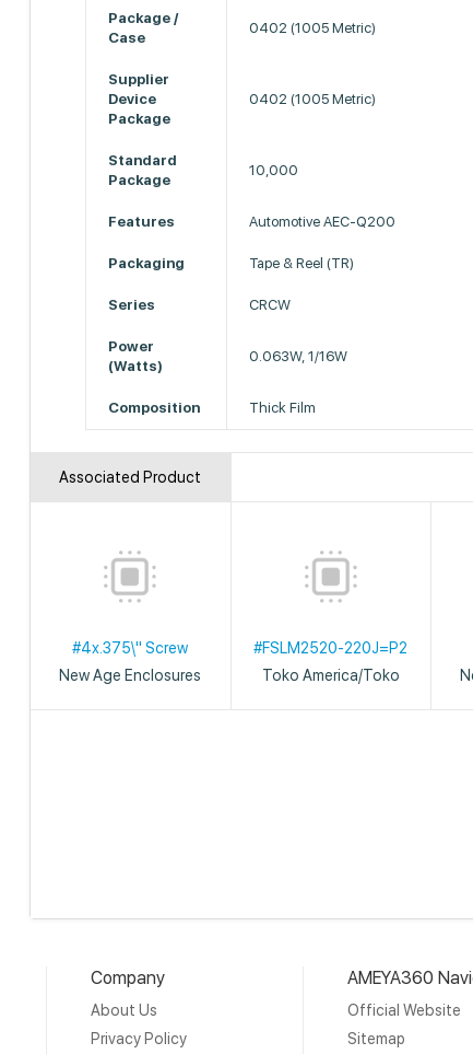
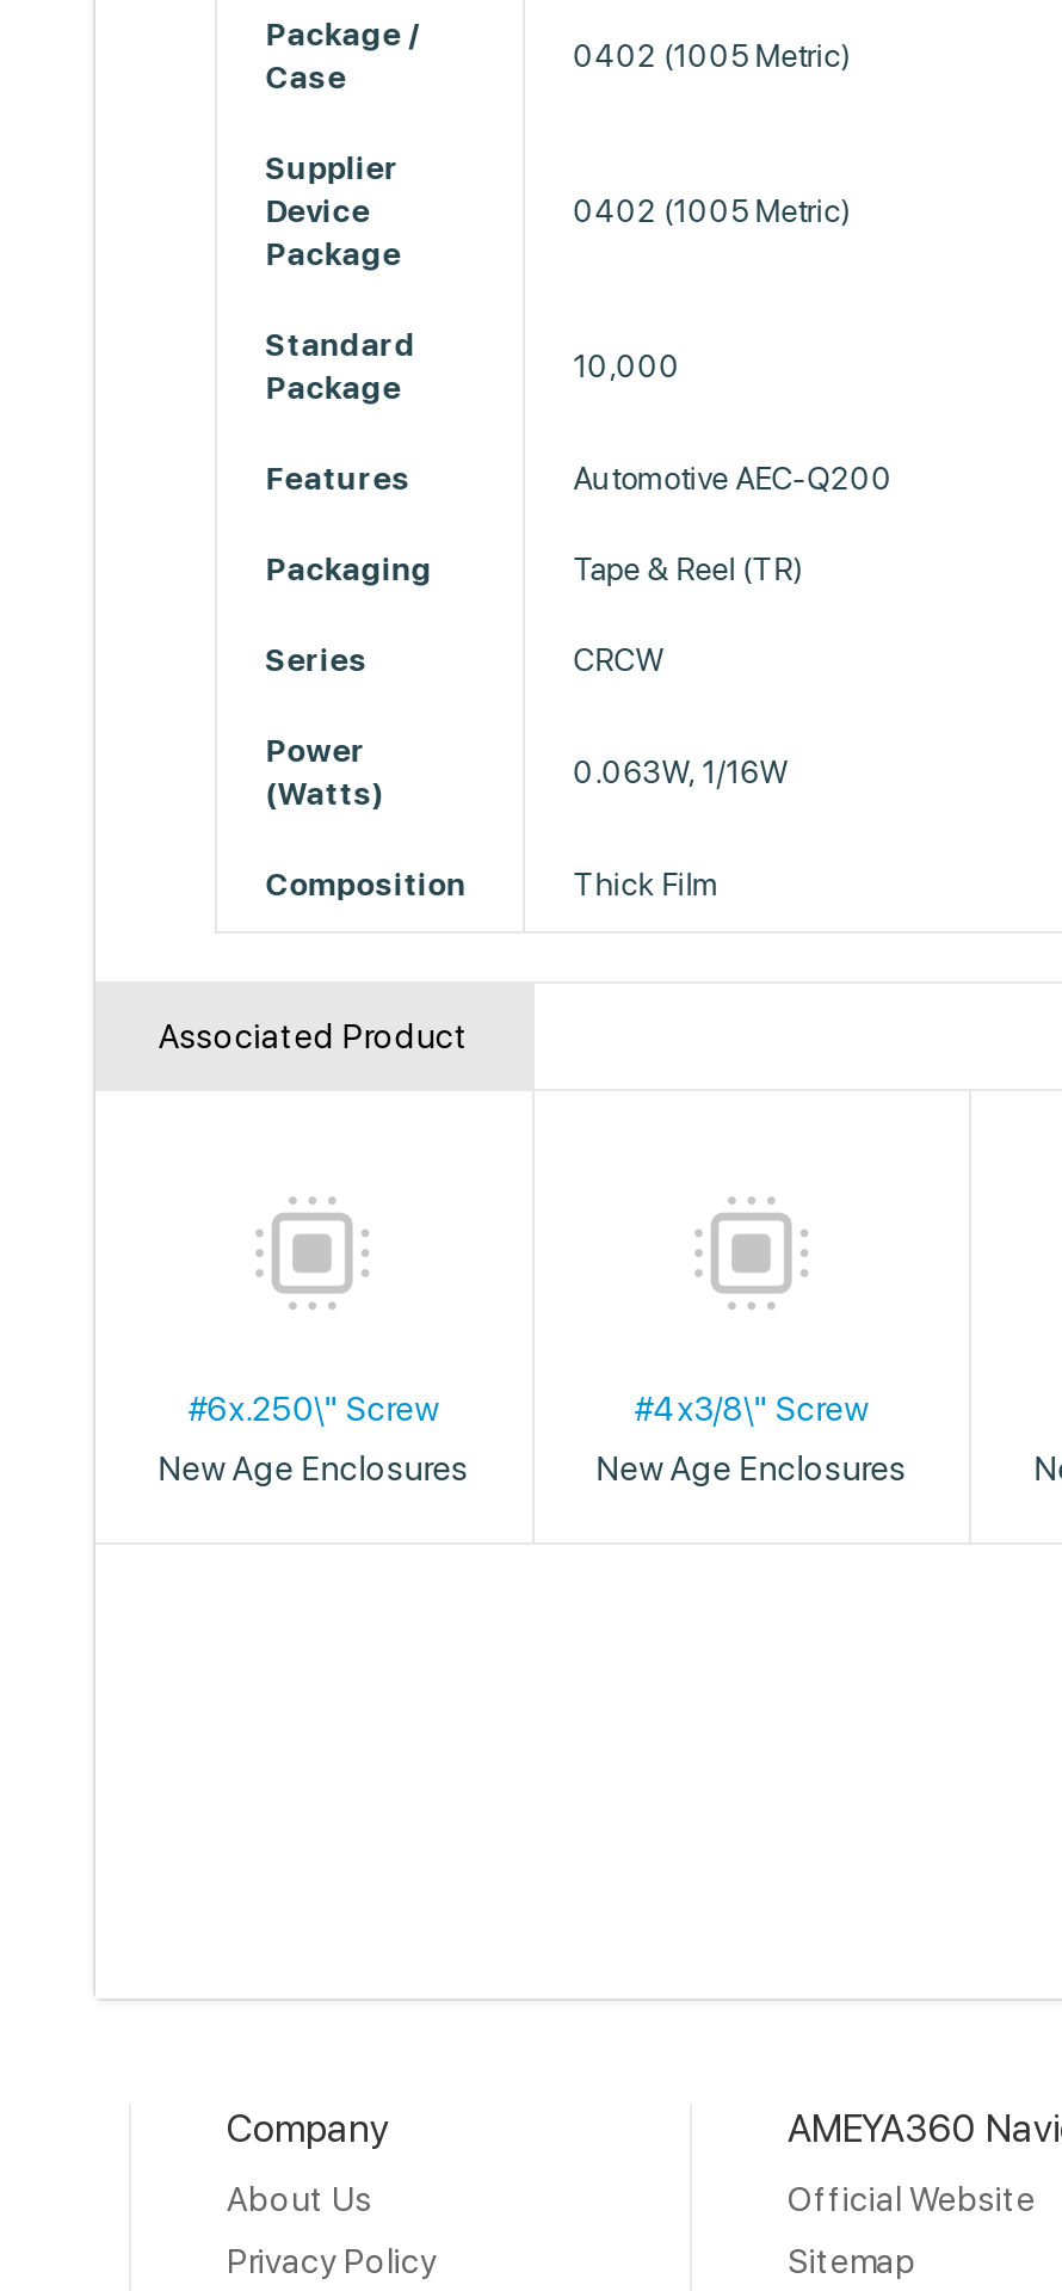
- #4x.375\" Screw
+ #6x.250\" Screw

- #FSLM2520-220J=P2
+ #4x3/8\" Screw

- Toko America/Toko
+ New Age Enclosures
